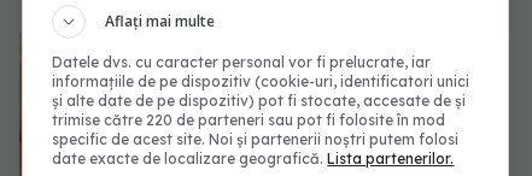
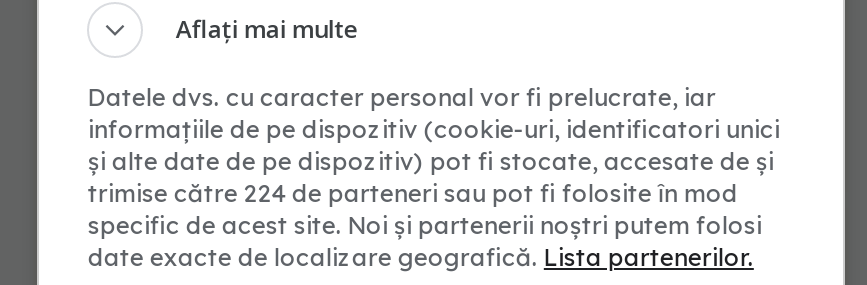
- trimise către 220 de parteneri sau pot fi folosite în mod
+ trimise către 224 de parteneri sau pot fi folosite în mod
